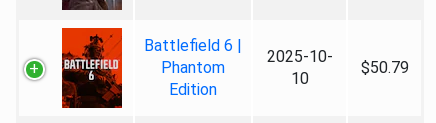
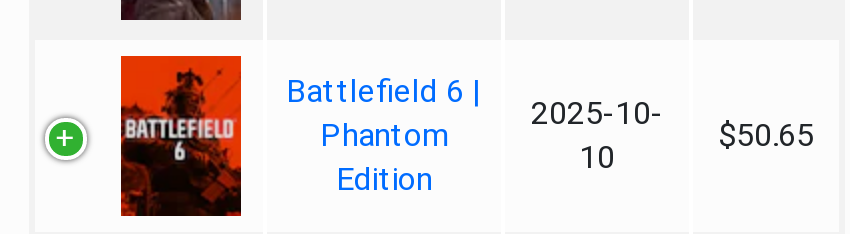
- $50.79
+ $50.65
